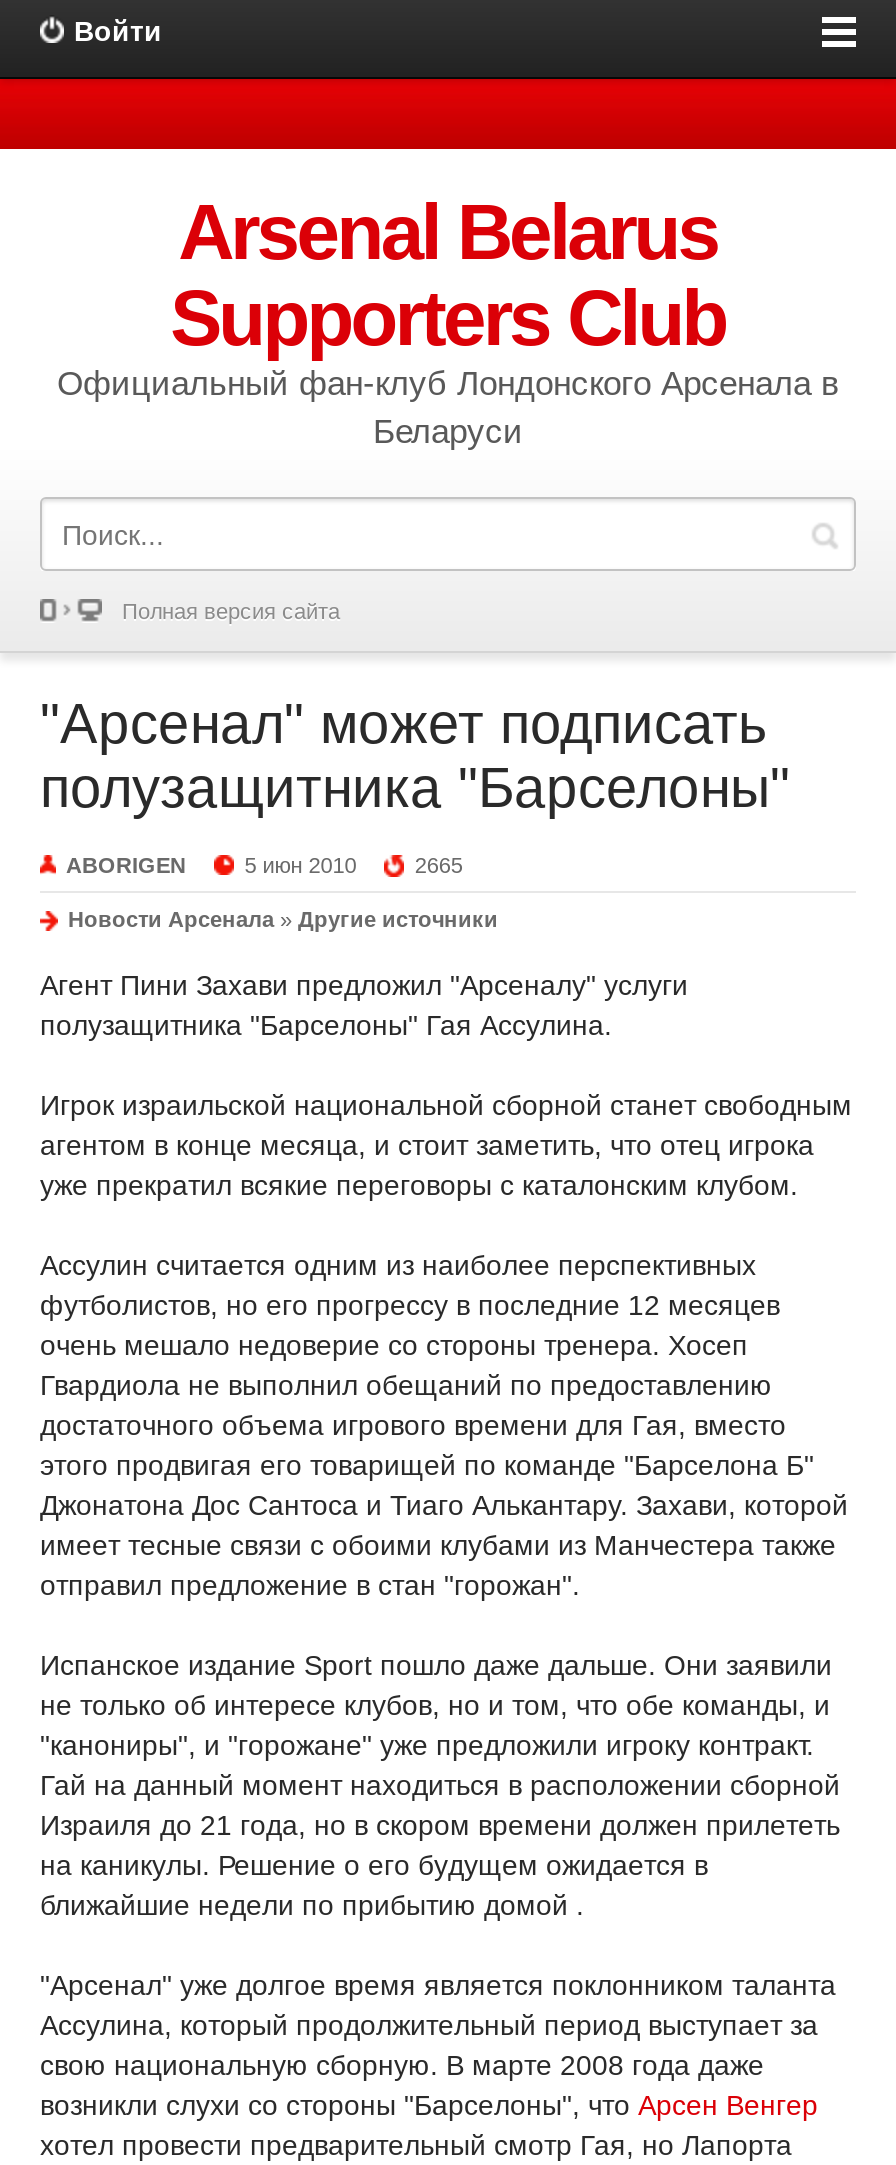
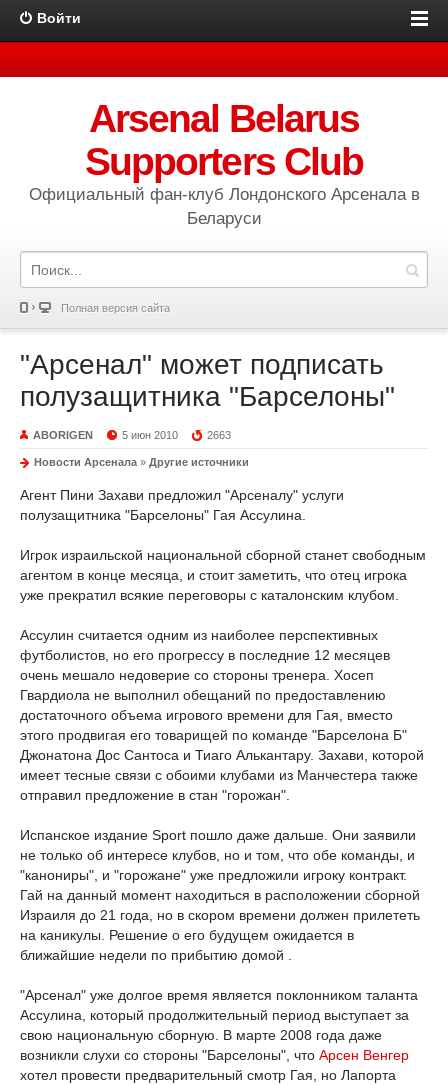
- 2665
+ 2663
